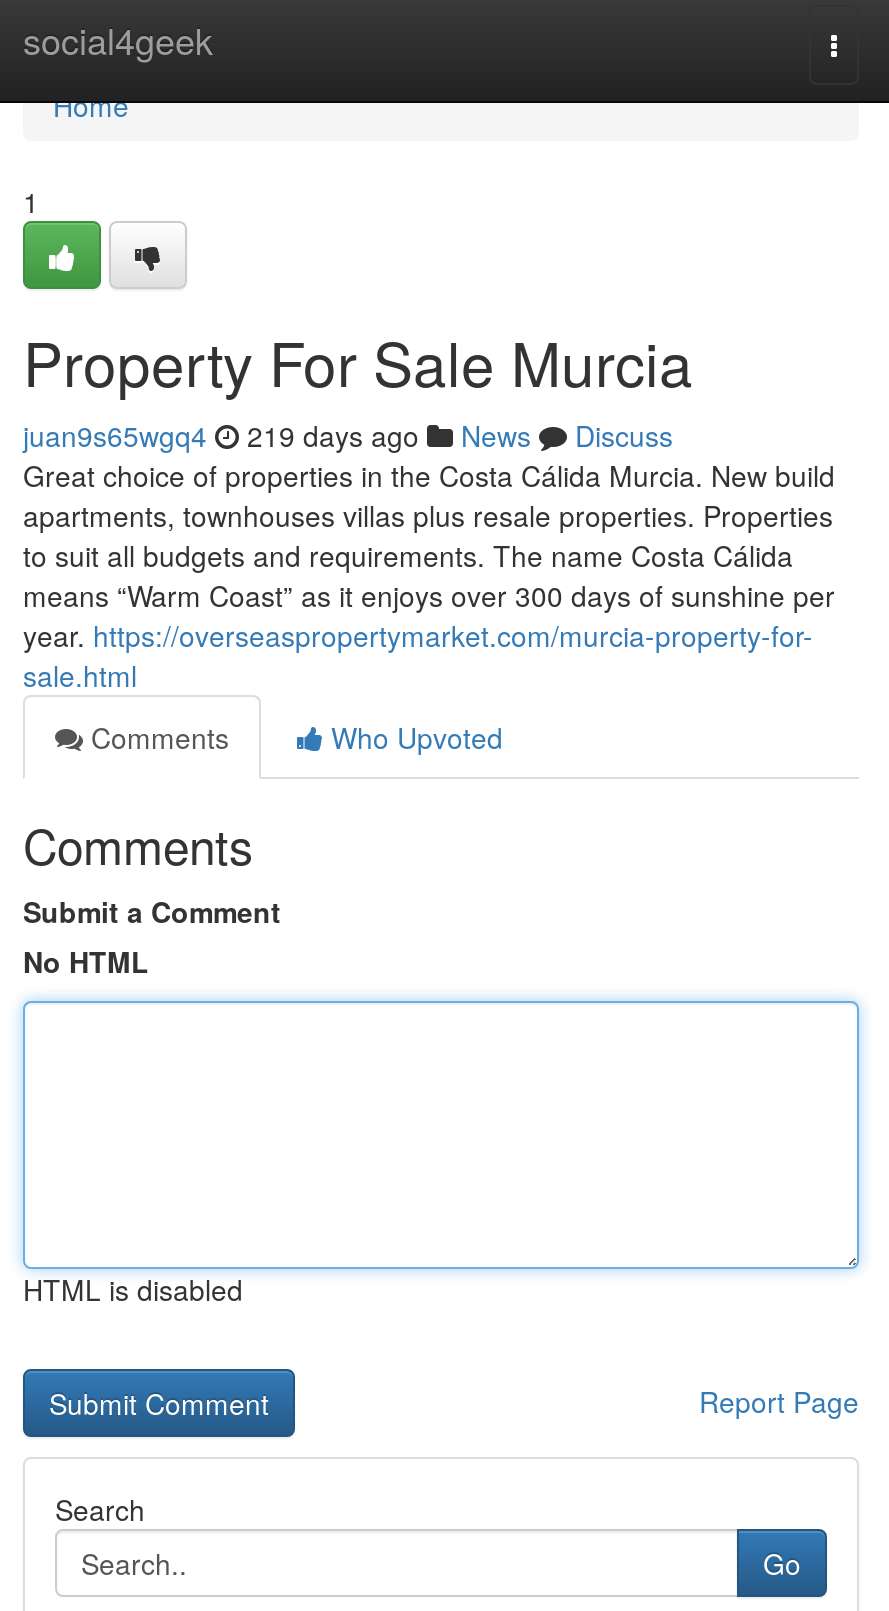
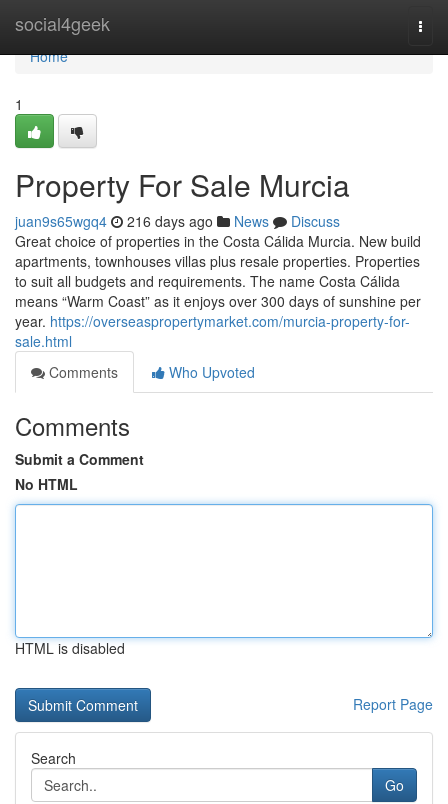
- juan9s65wgq4 219 days ago News Discuss
+ juan9s65wgq4 216 days ago News Discuss
